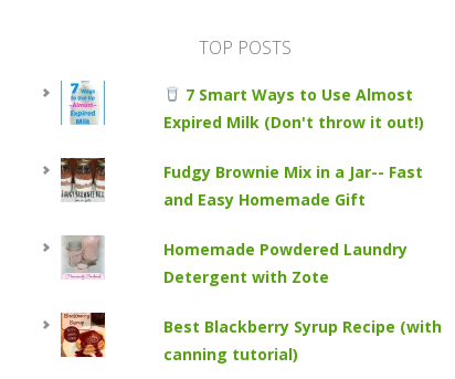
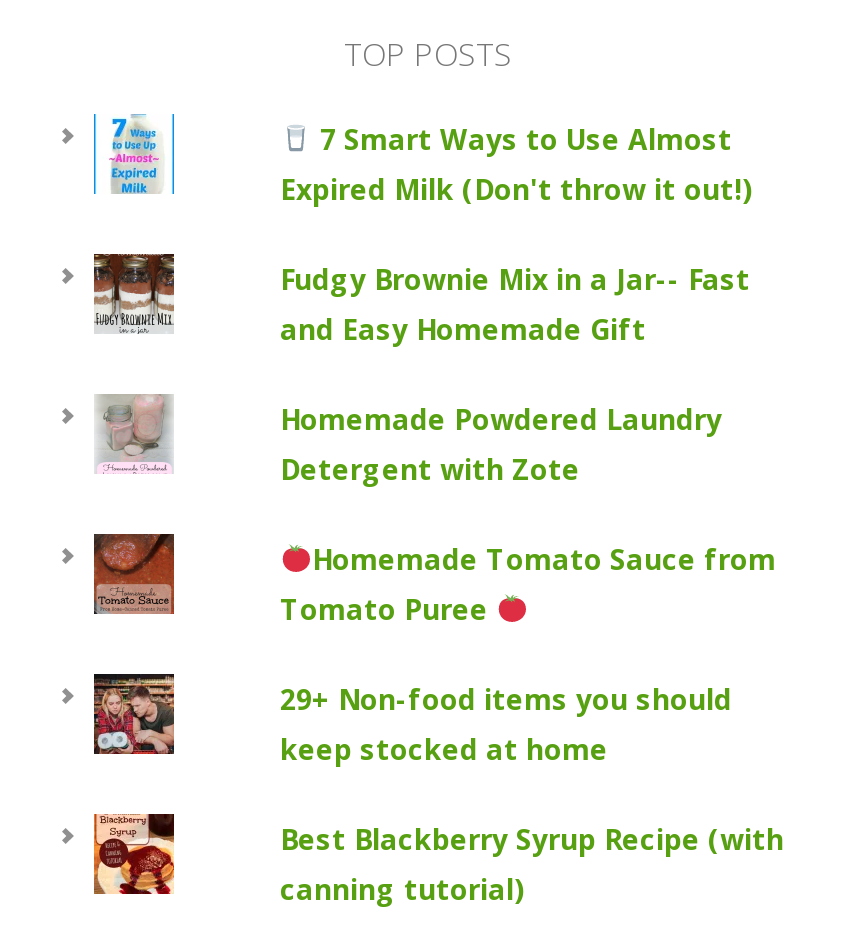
+ [image]

+ [image]

+ Homemade Tomato Sauce from
+ Tomato Puree
+ 29+ Non-food items you should
+ keep stocked at home
